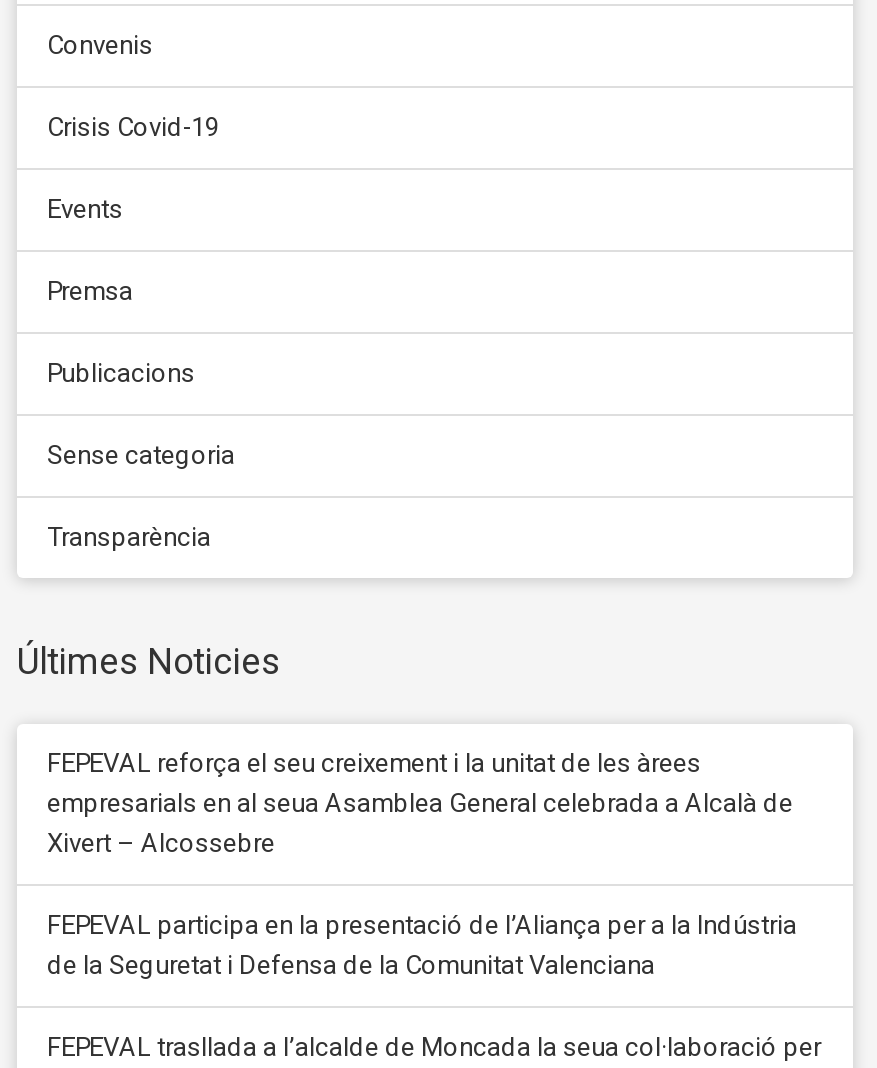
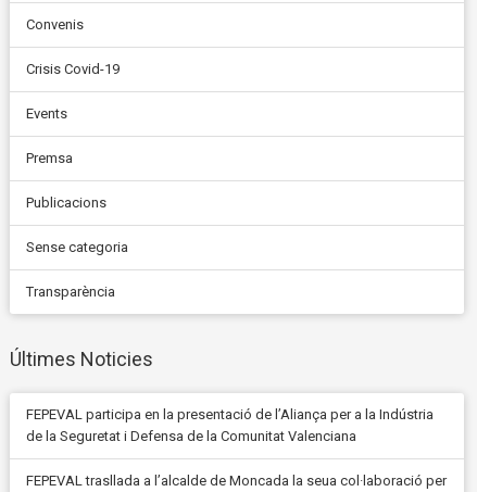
- FEPEVAL reforça el seu creixement i la unitat de les àrees
- empresarials en al seua Asamblea General celebrada a Alcalà de
- Xivert – Alcossebre
